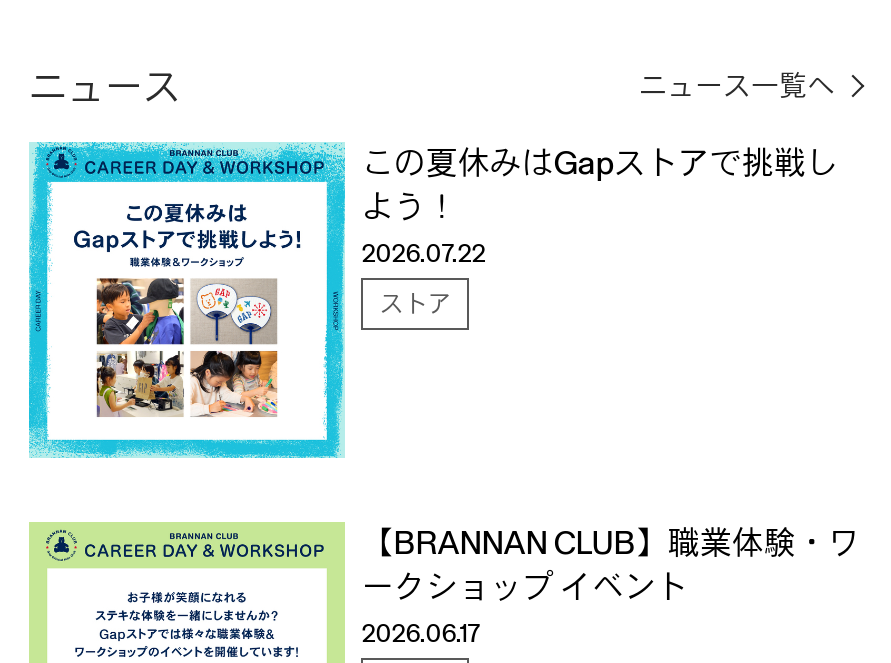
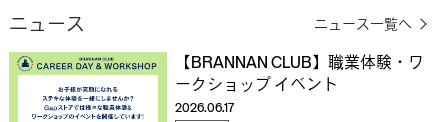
- [image]
- この夏休みはGapストアで挑戦し
- よう！
- 2026.07.22
- ストア
